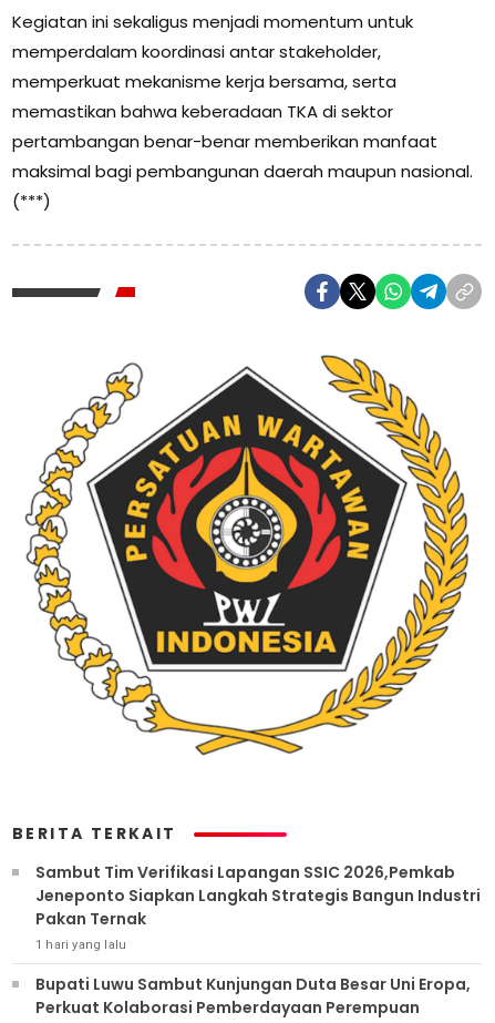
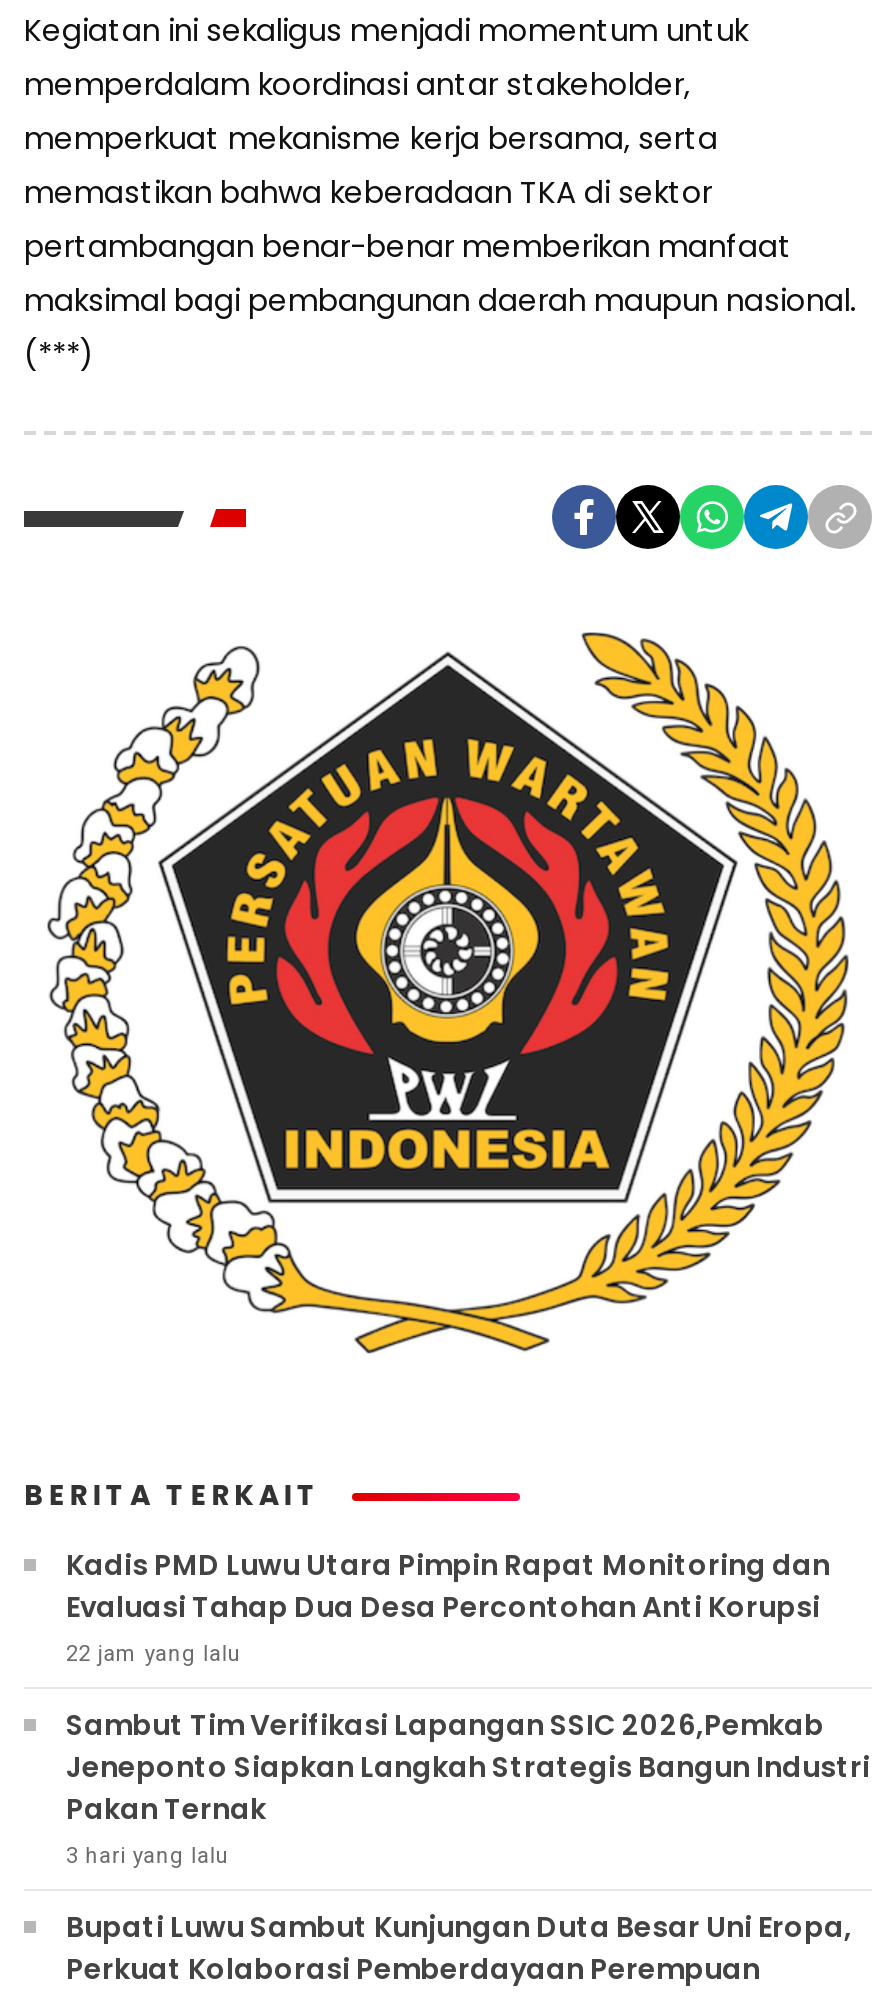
+ Kadis PMD Luwu Utara Pimpin Rapat Monitoring dan
+ Evaluasi Tahap Dua Desa Percontohan Anti Korupsi
+ 22 jam yang lalu

- 1 hari yang lalu
+ 3 hari yang lalu
